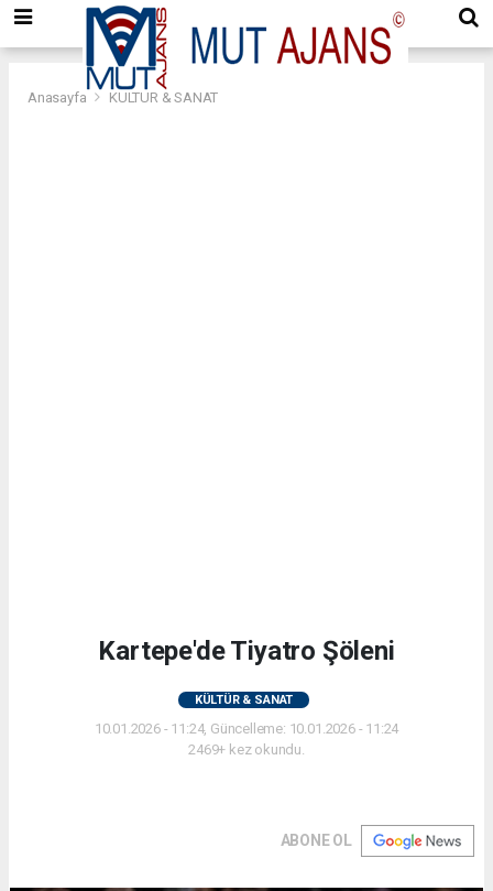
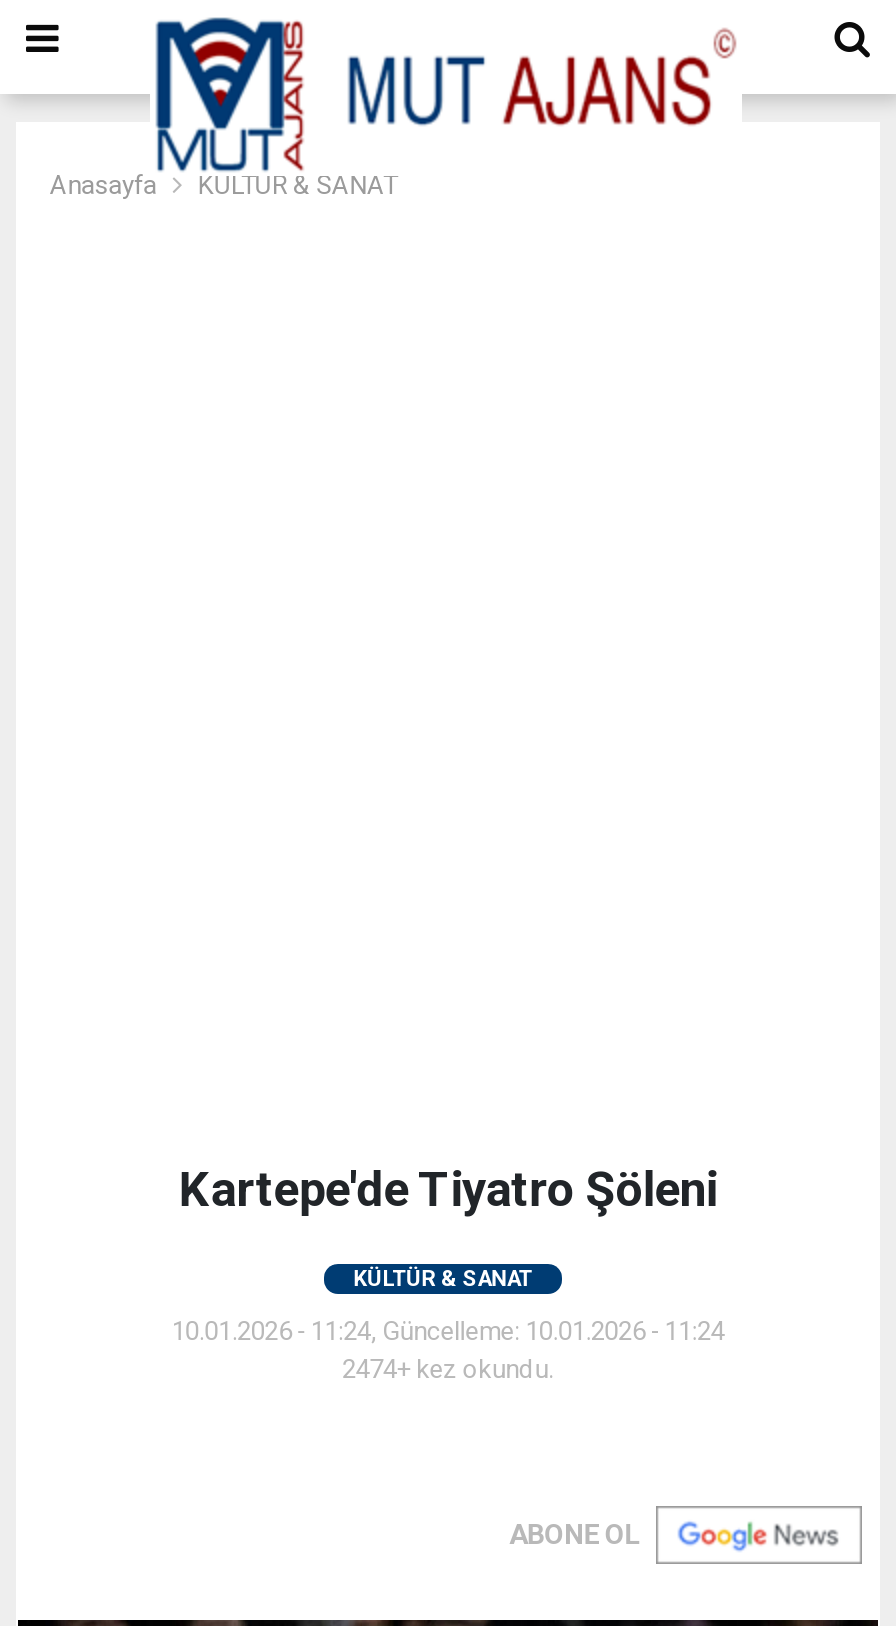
- 2469+ kez okundu.
+ 2474+ kez okundu.
